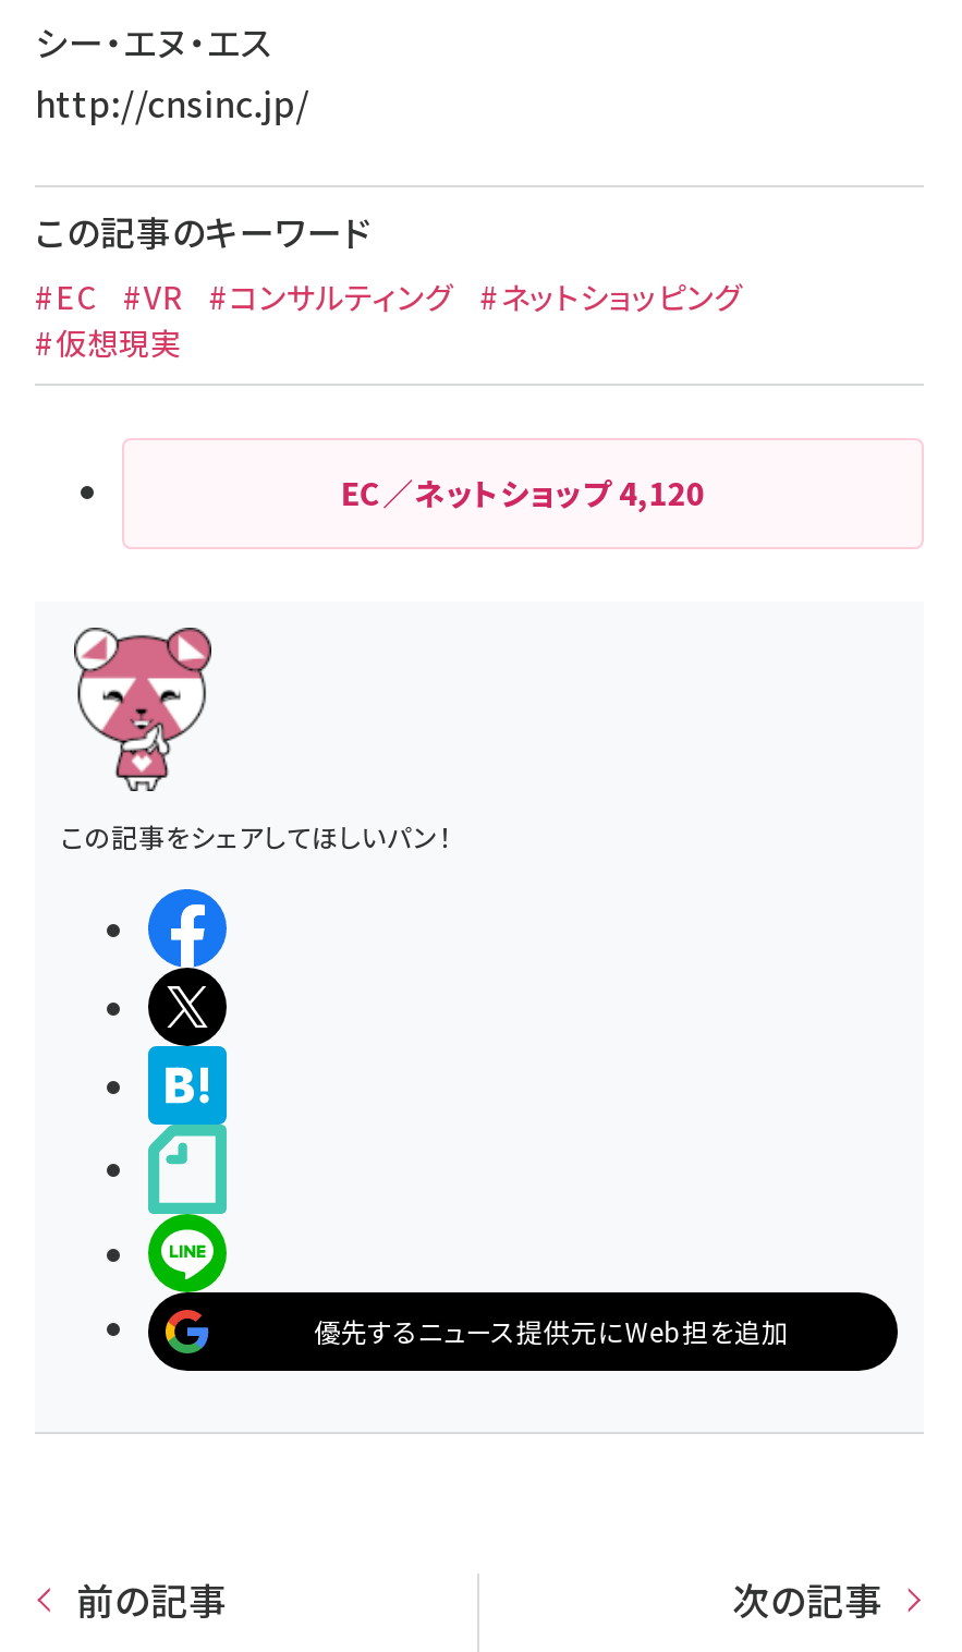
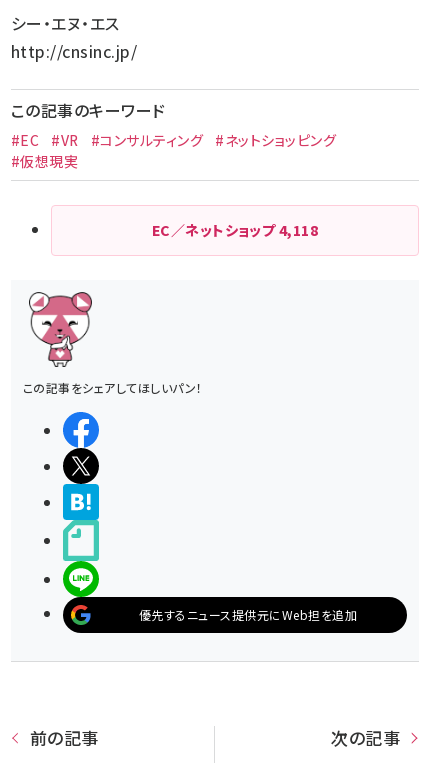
- EC／ネットショップ4,120
+ EC／ネットショップ4,118
